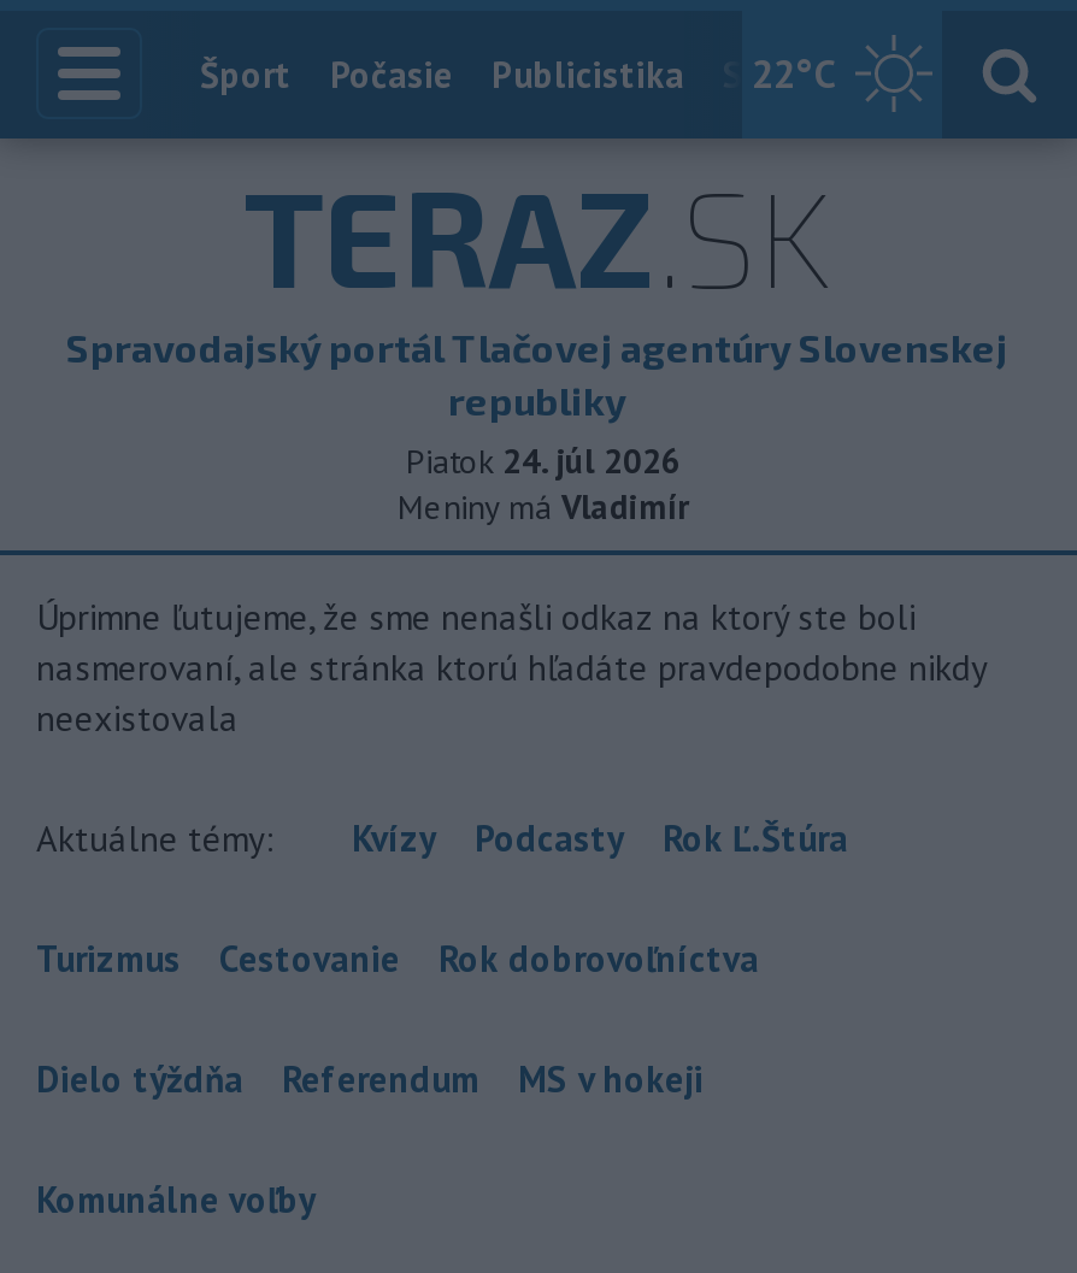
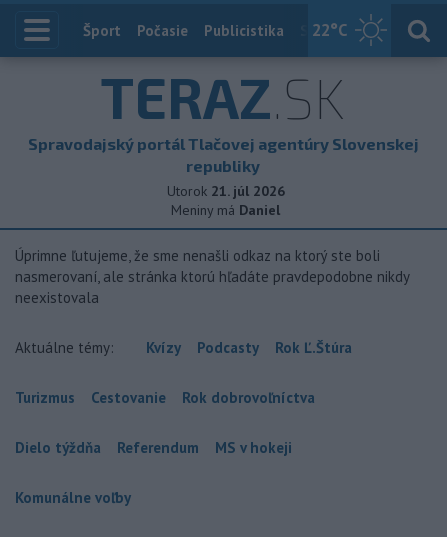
- Piatok 24. júl 2026
+ Utorok 21. júl 2026

- Meniny má Vladimír
+ Meniny má Daniel
